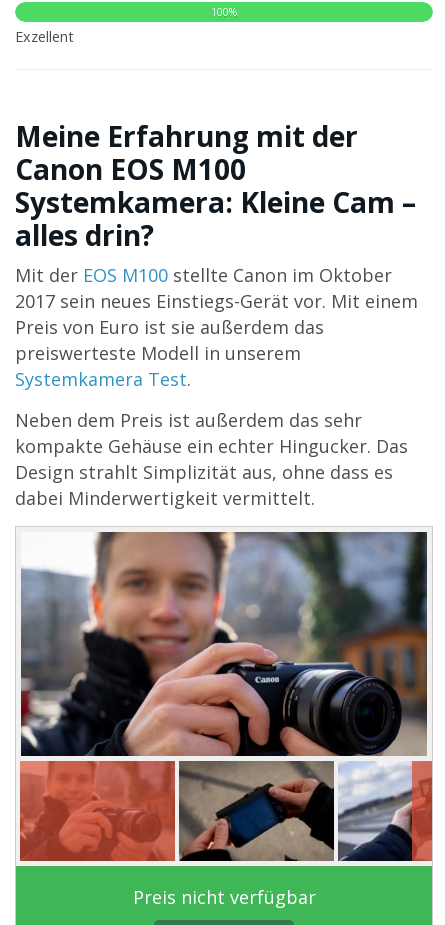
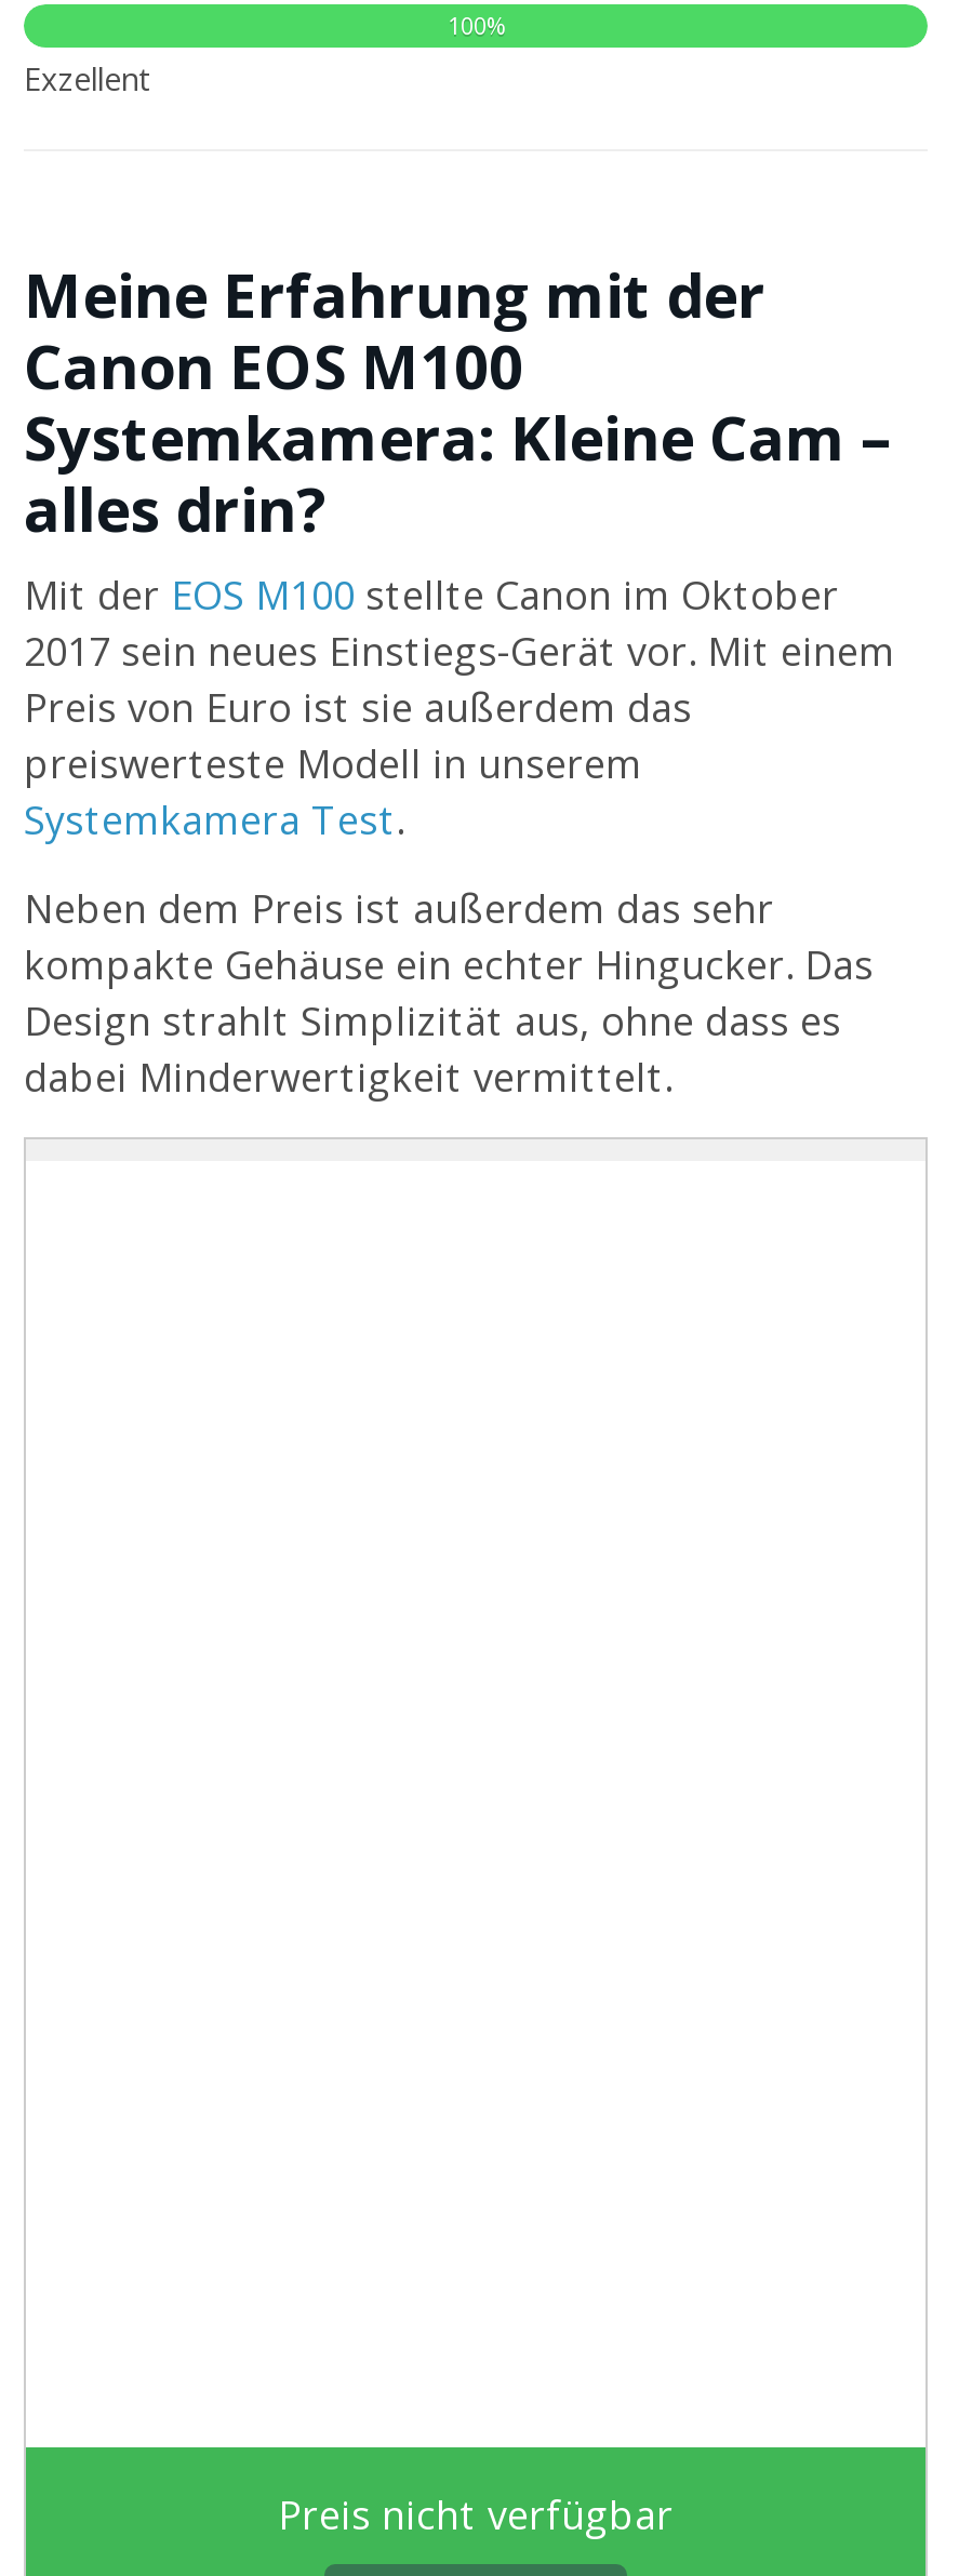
- [image]
